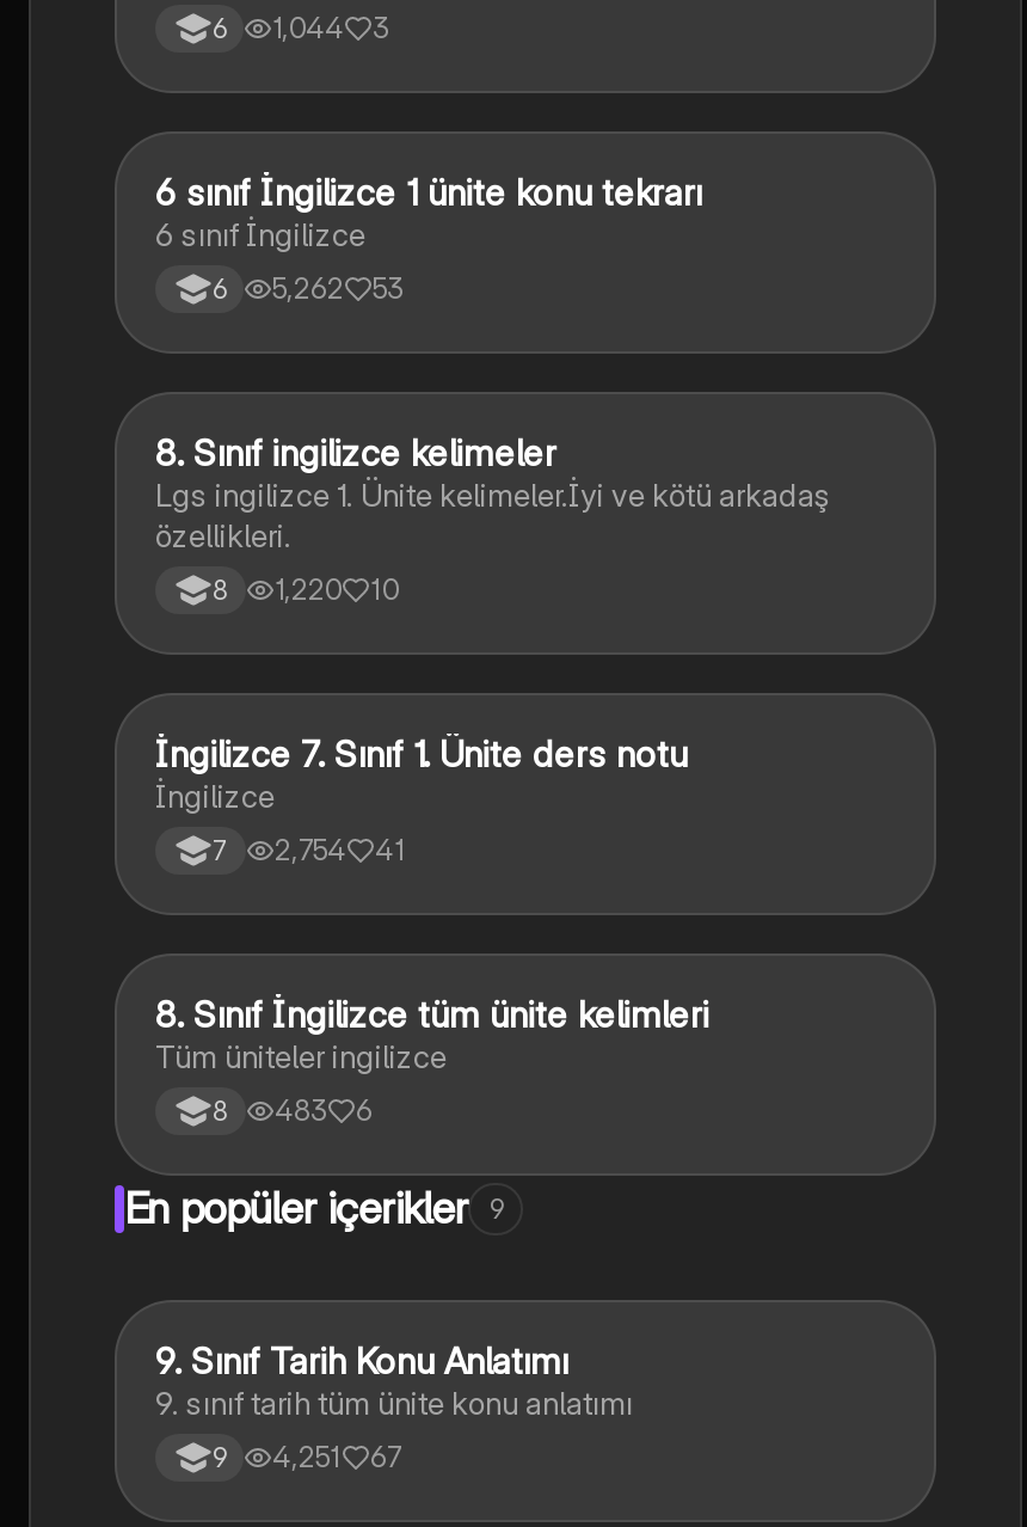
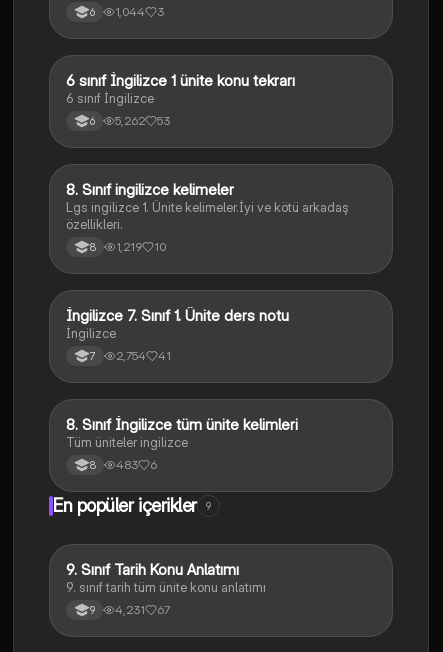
- 8 1,220 10
+ 8 1,219 10

- 9 4,251 67
+ 9 4,231 67
